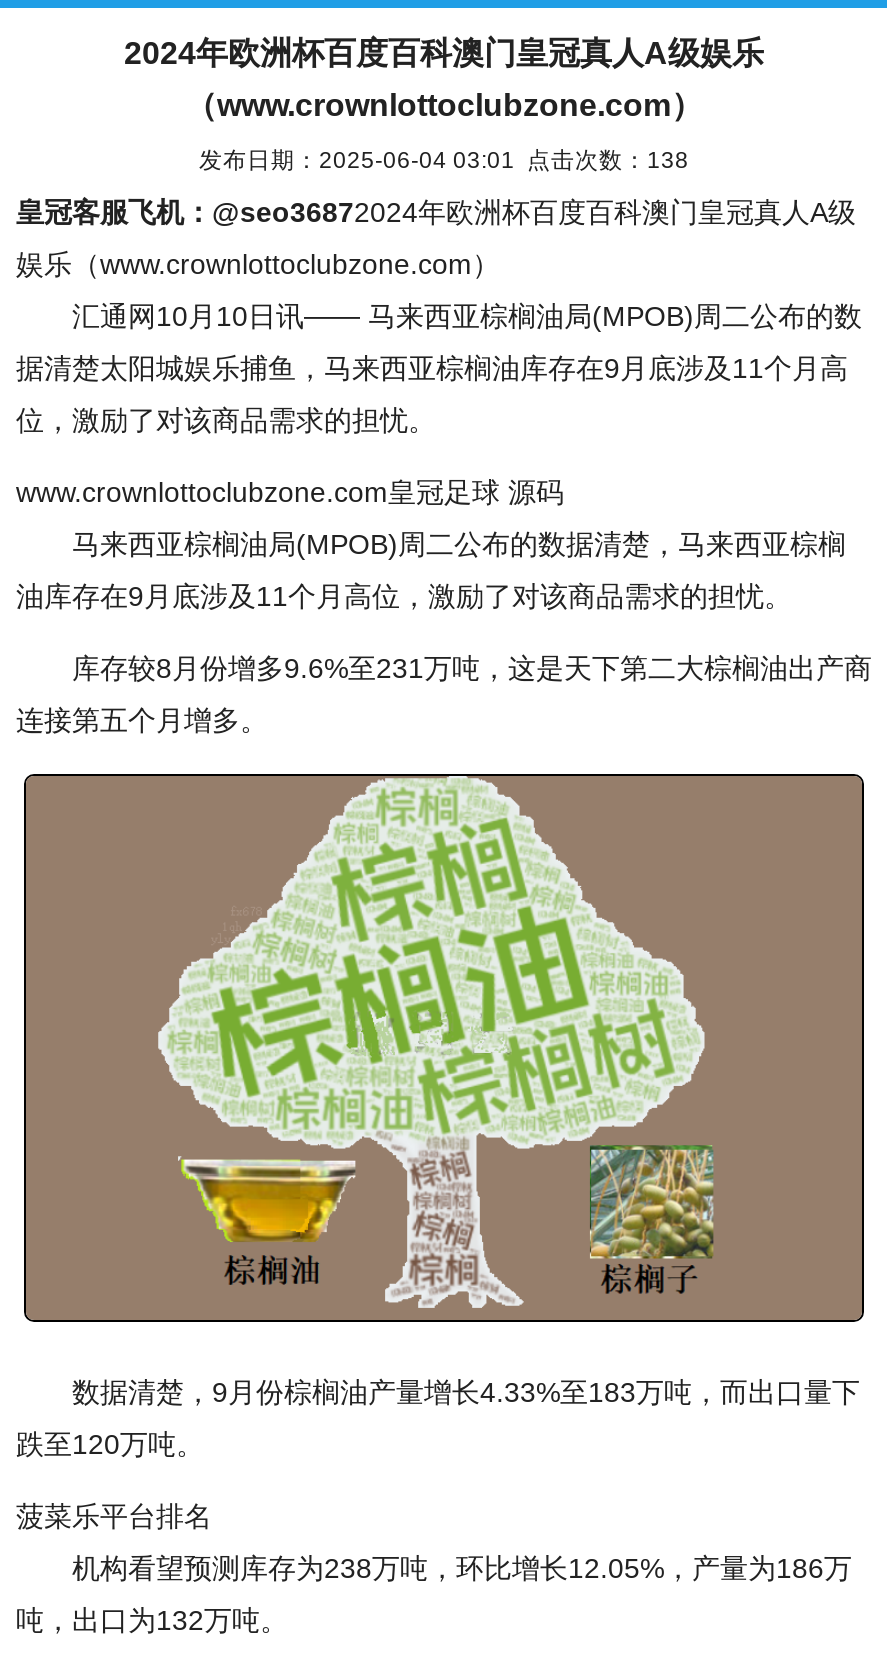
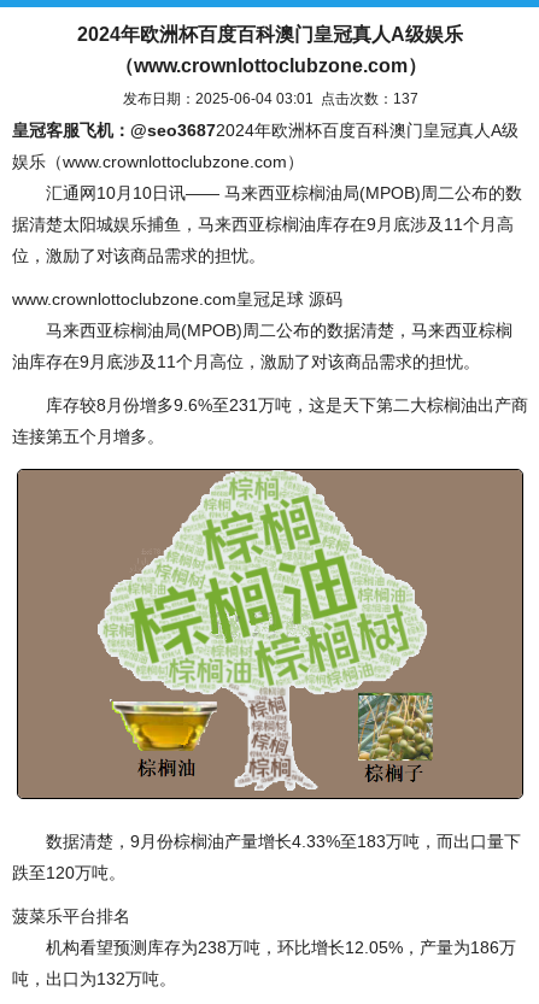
- 发布日期：2025-06-04 03:01 点击次数：138
+ 发布日期：2025-06-04 03:01 点击次数：137
